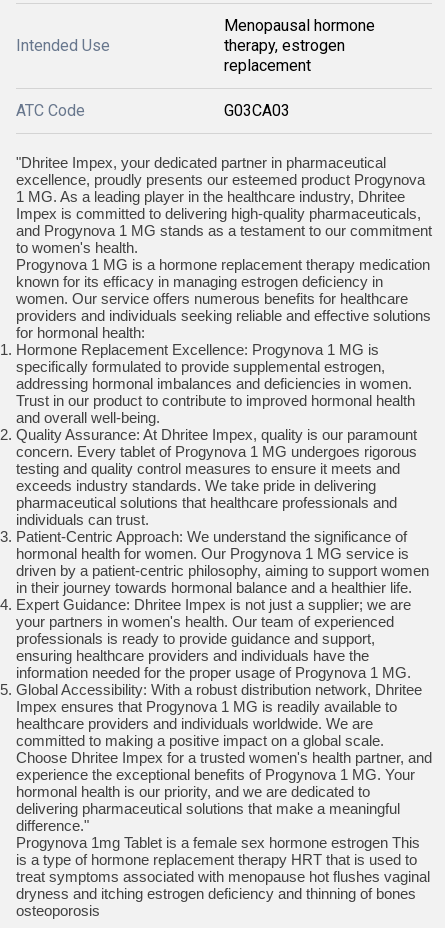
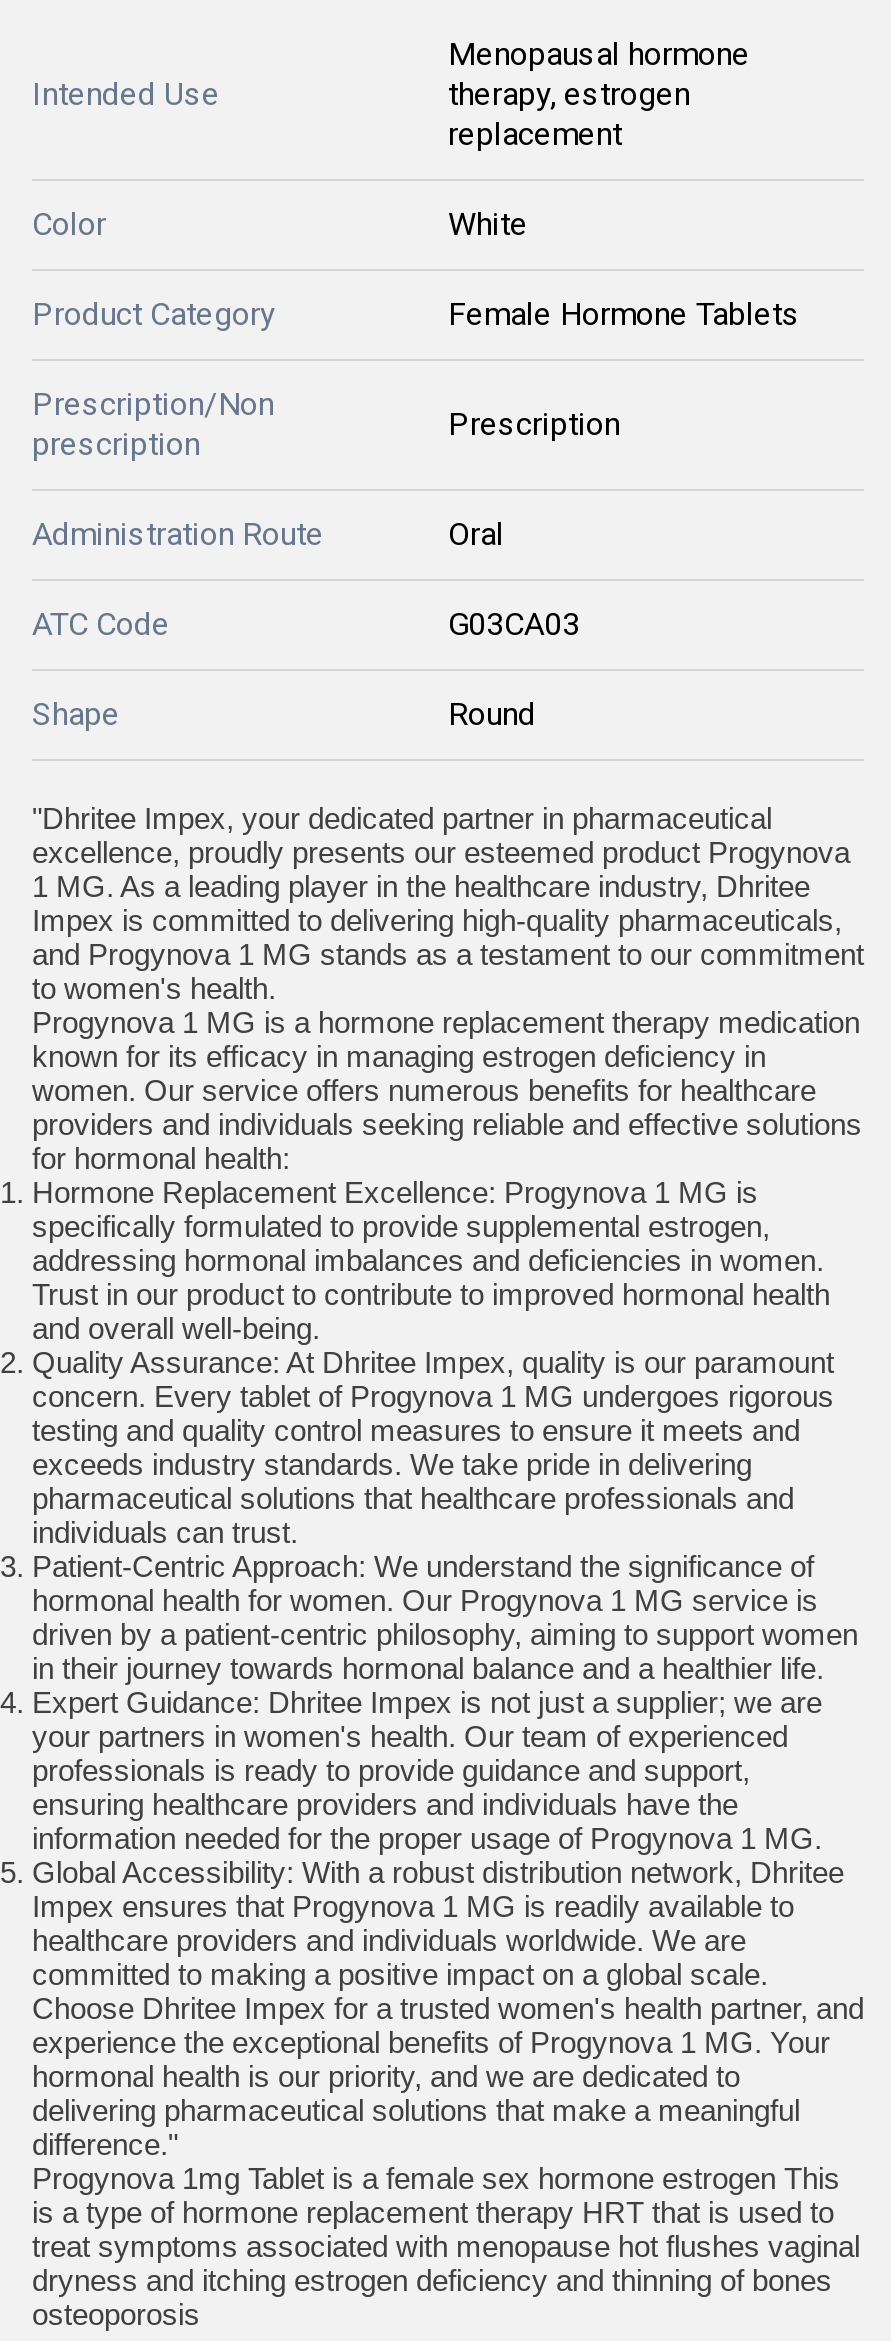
+ Color
+ White
+ Product Category
+ Female Hormone Tablets
+ Prescription/Non
+ prescription

+ Prescription
+ Administration Route
+ Oral

+ Shape
+ Round
